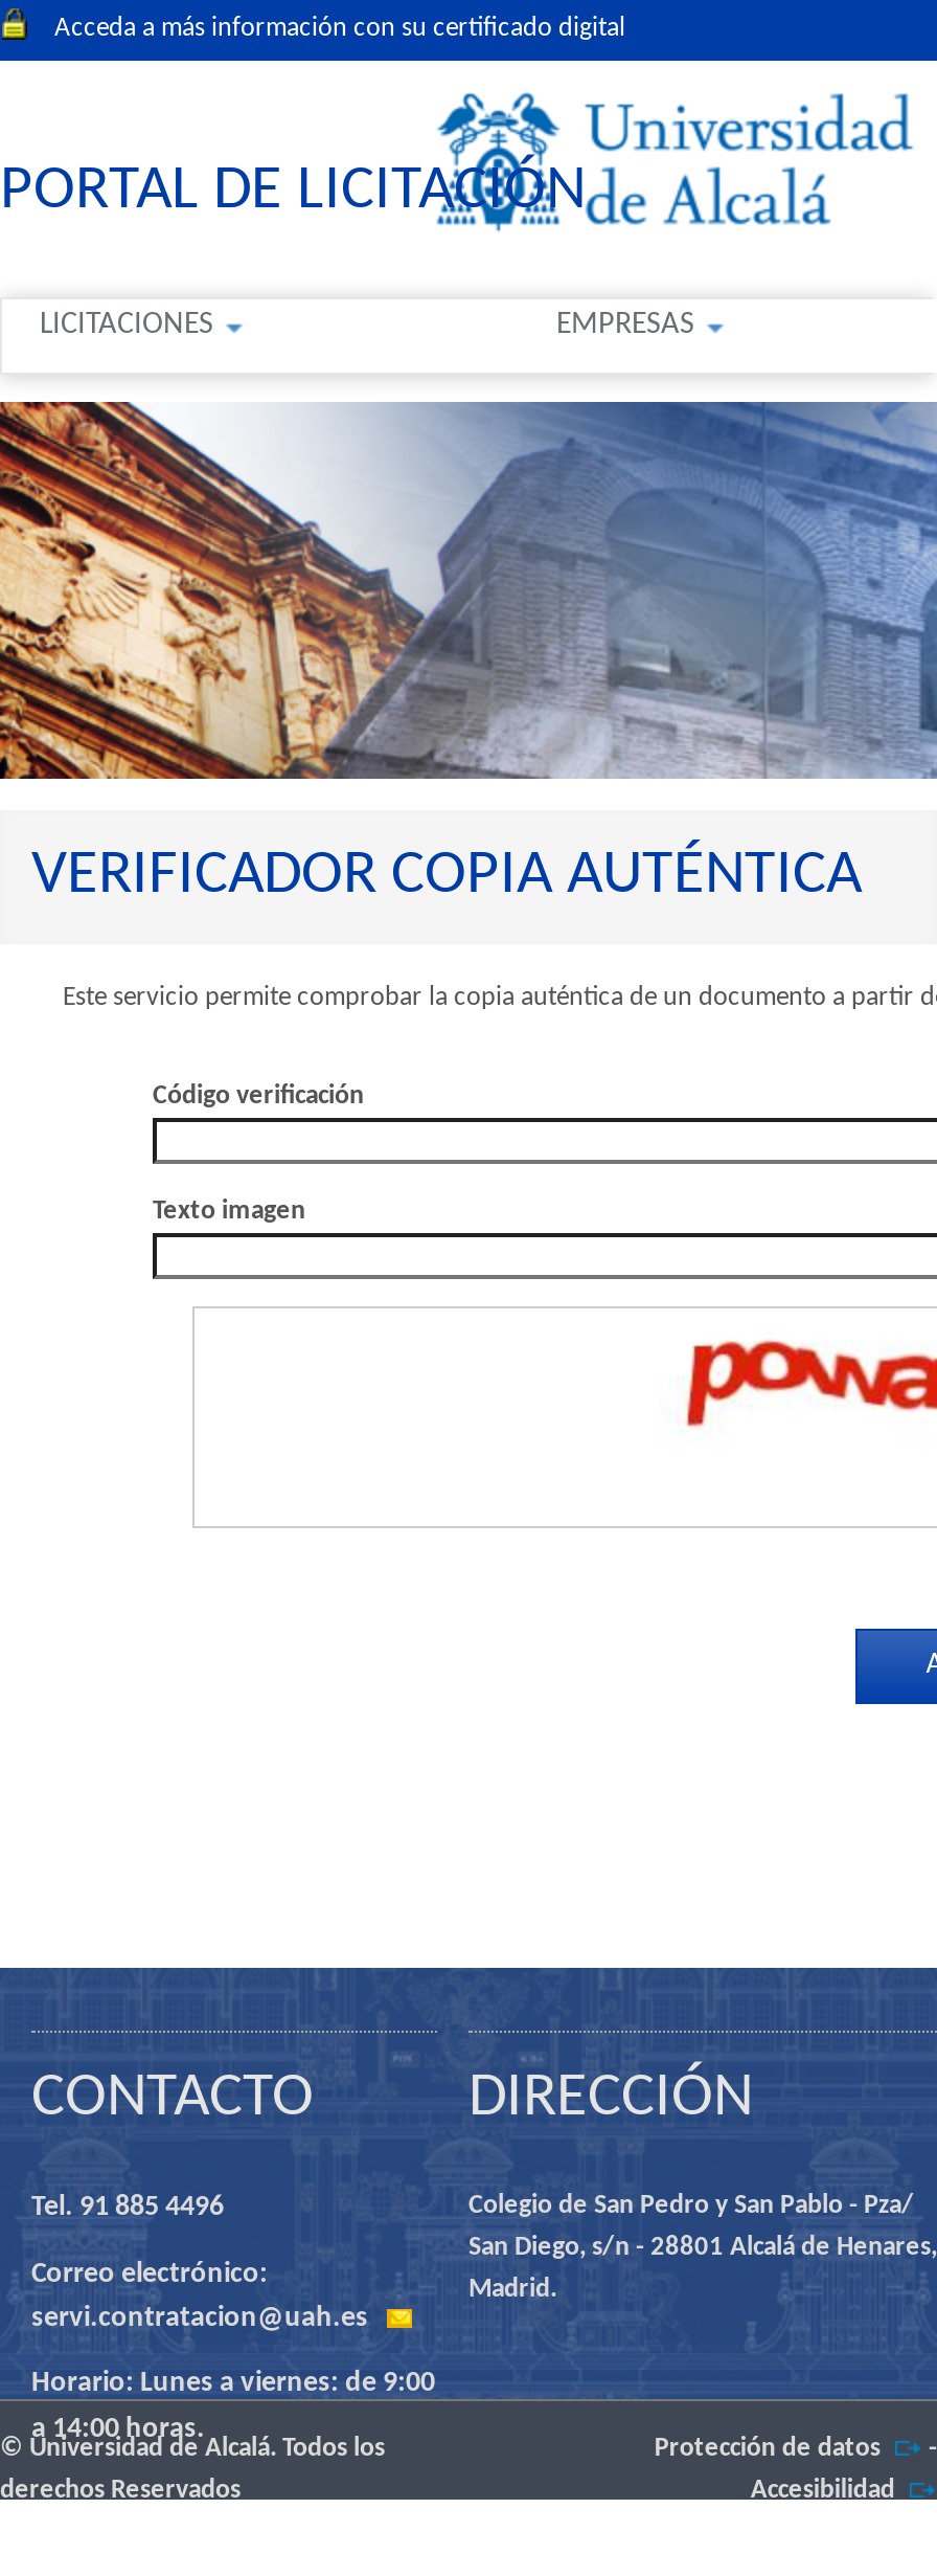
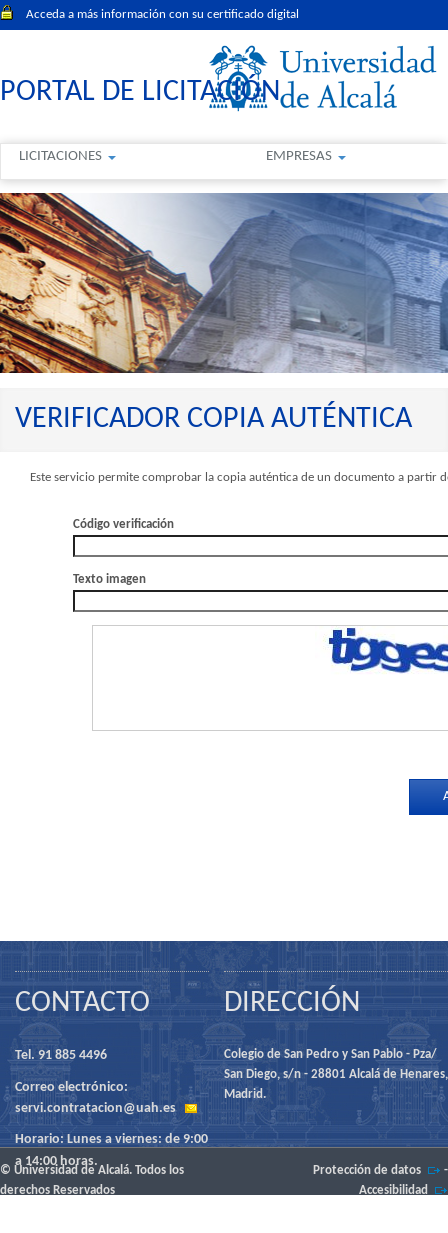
- [image]
+ [image]
